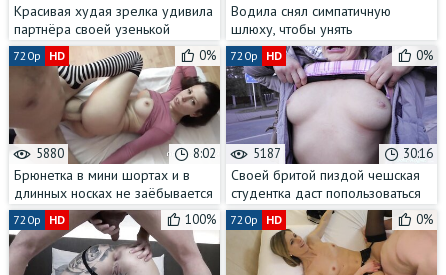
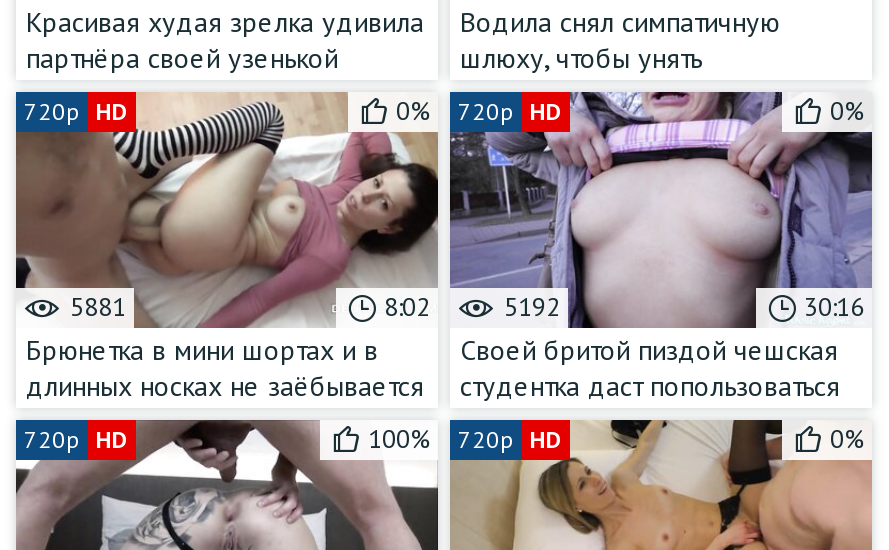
- 5880
+ 5881

- 8:02 5187
+ 8:02 5192
